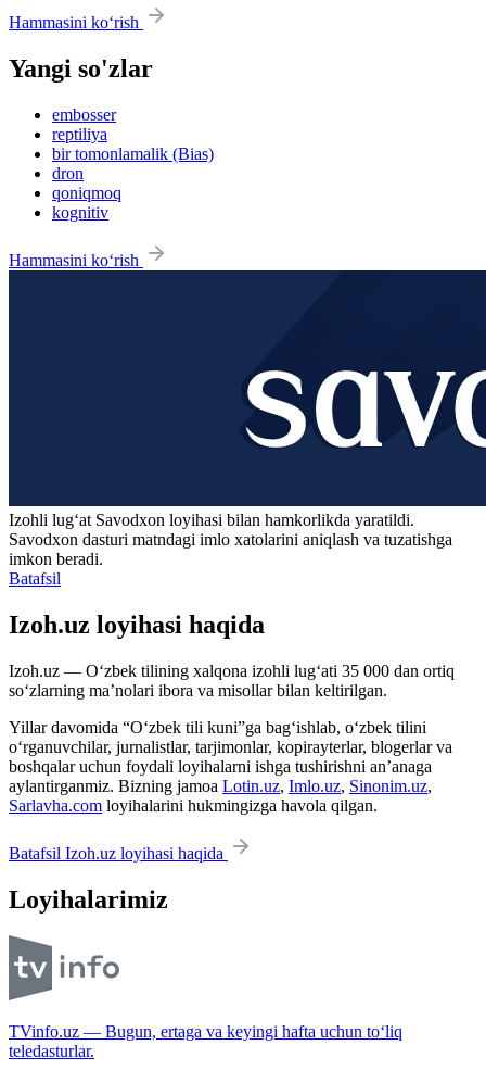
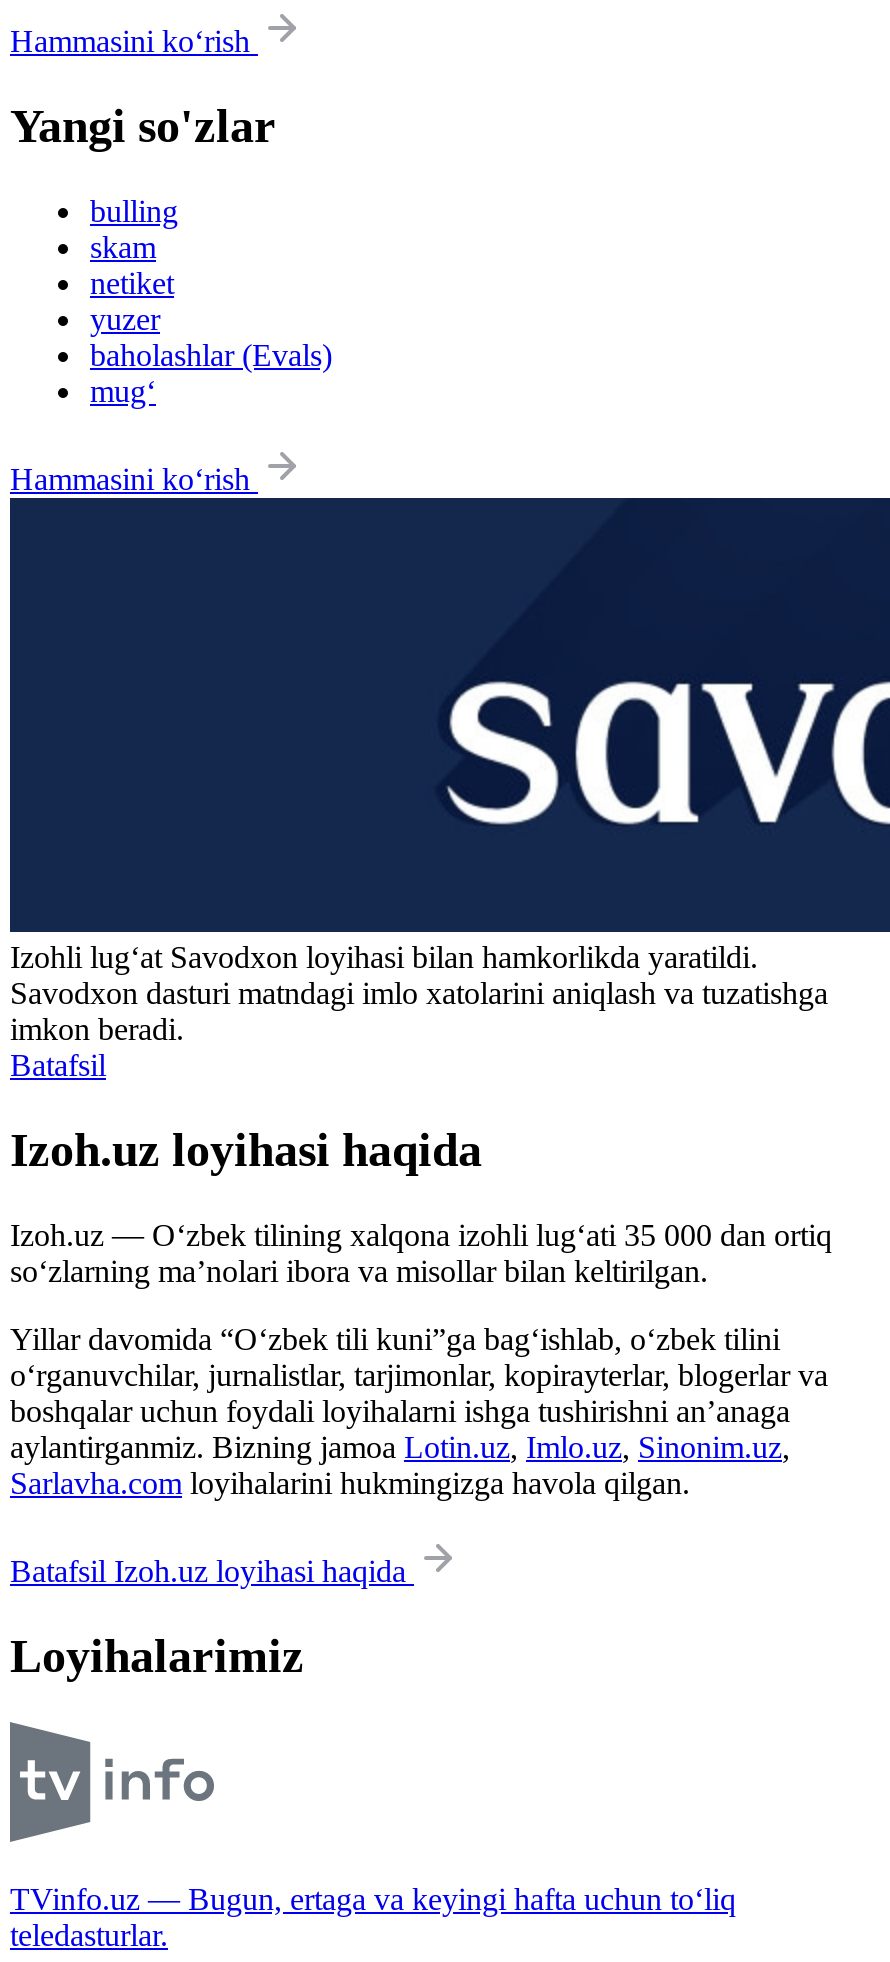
- embosser
- reptiliya
- bir tomonlamalik (Bias)
- dron
- qoniqmoq
- kognitiv
+ bulling
+ skam
+ netiket
+ yuzer
+ baholashlar (Evals)
+ mug‘
